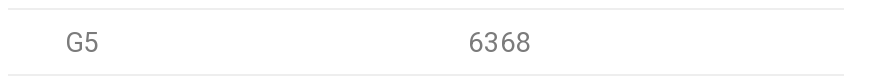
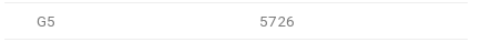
- 6368
+ 5726
